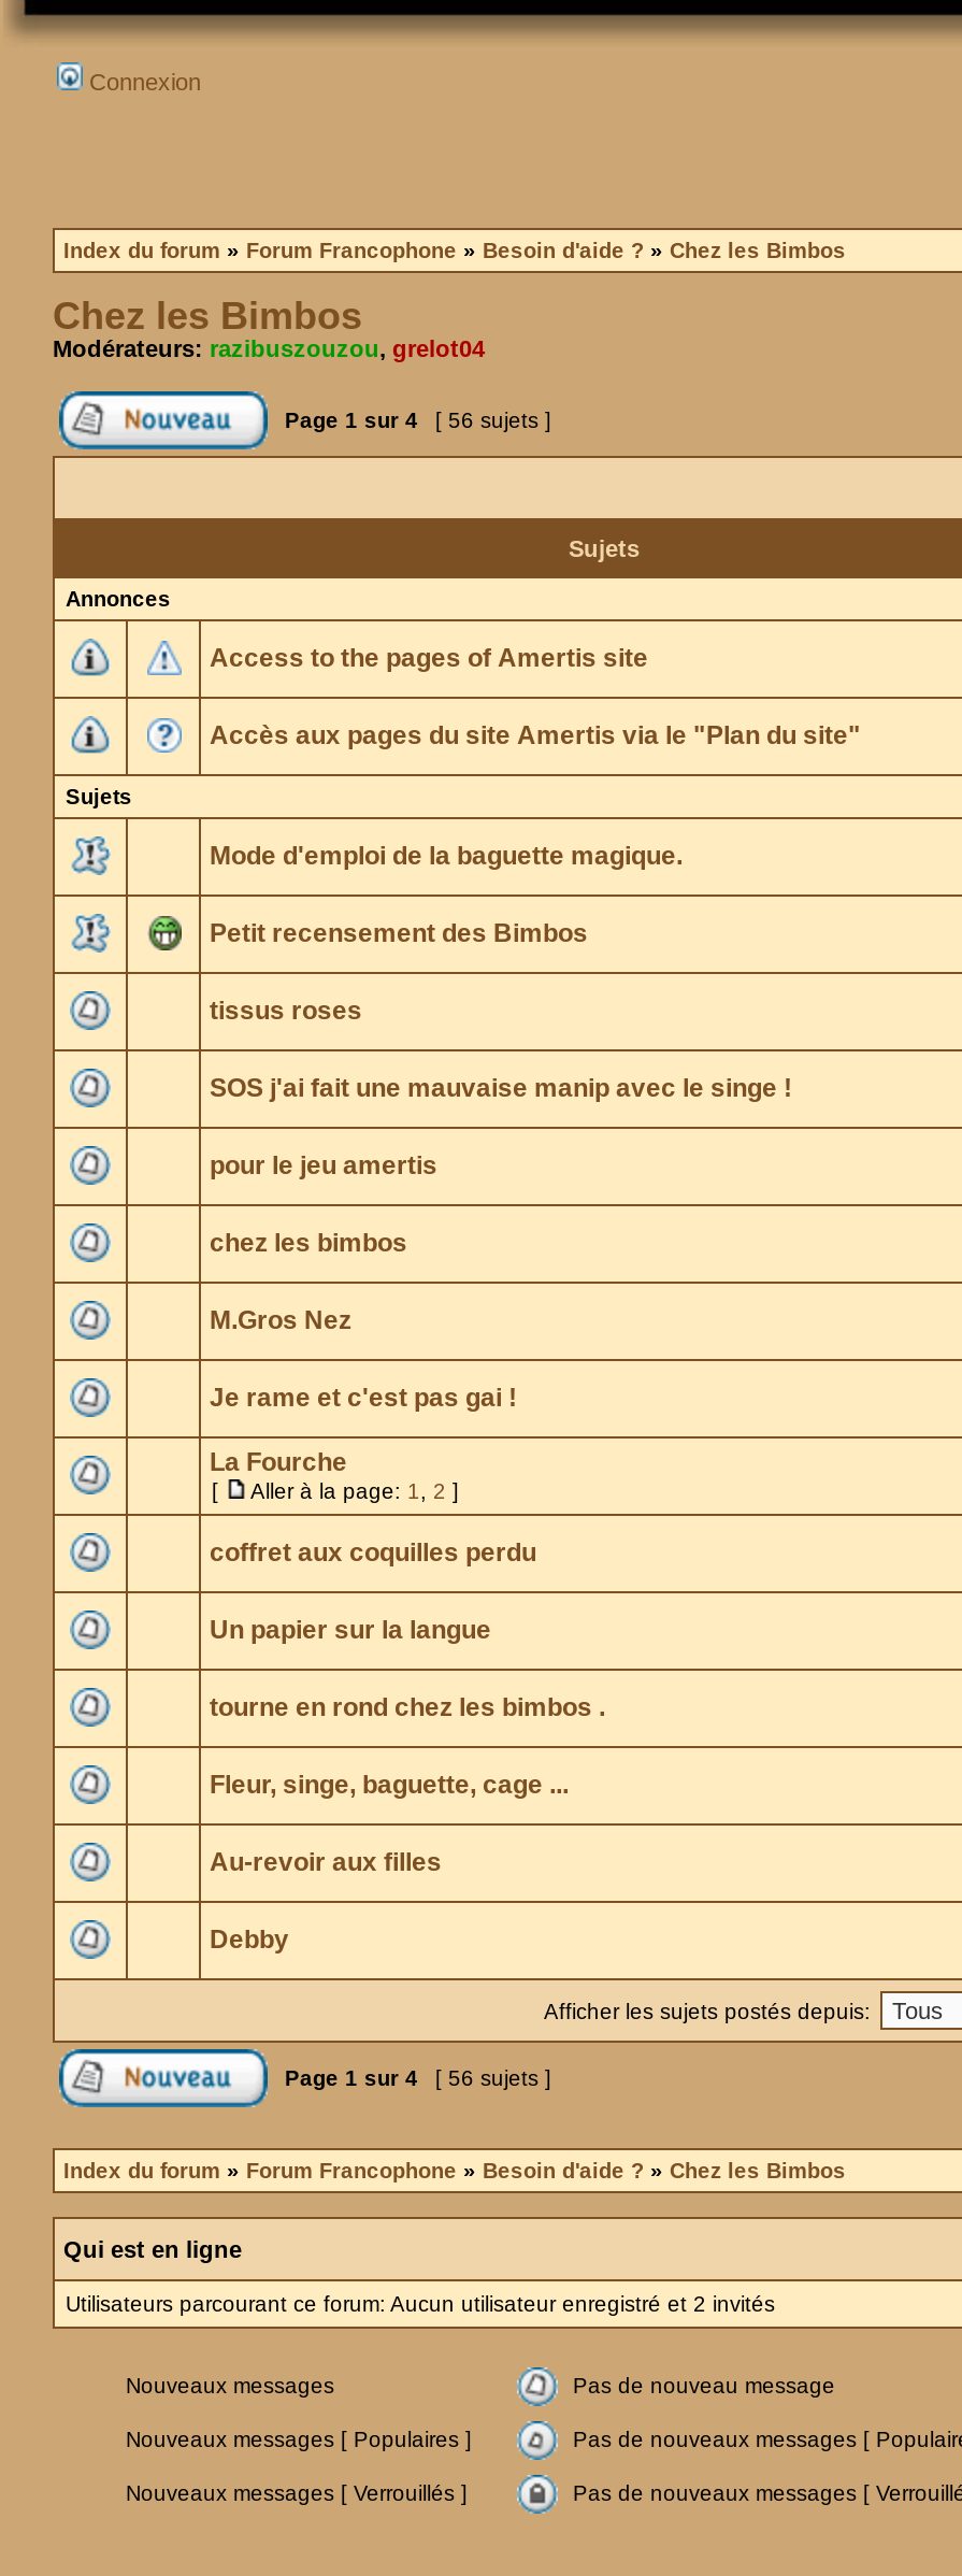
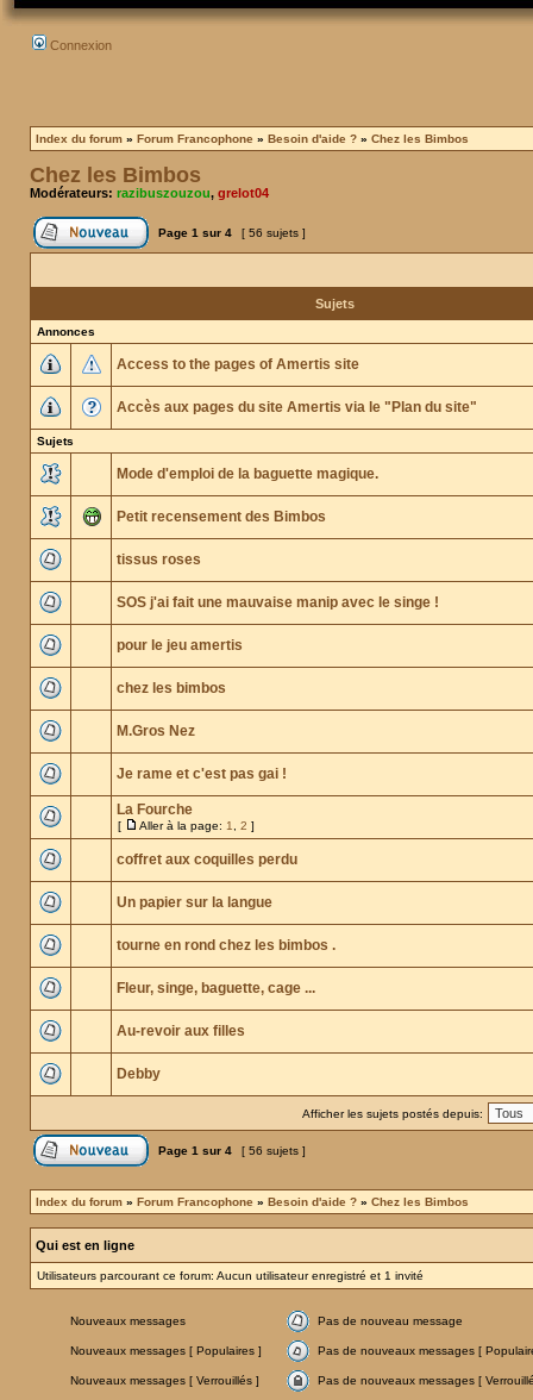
- Utilisateurs parcourant ce forum: Aucun utilisateur enregistré et 2 invités
+ Utilisateurs parcourant ce forum: Aucun utilisateur enregistré et 1 invité
